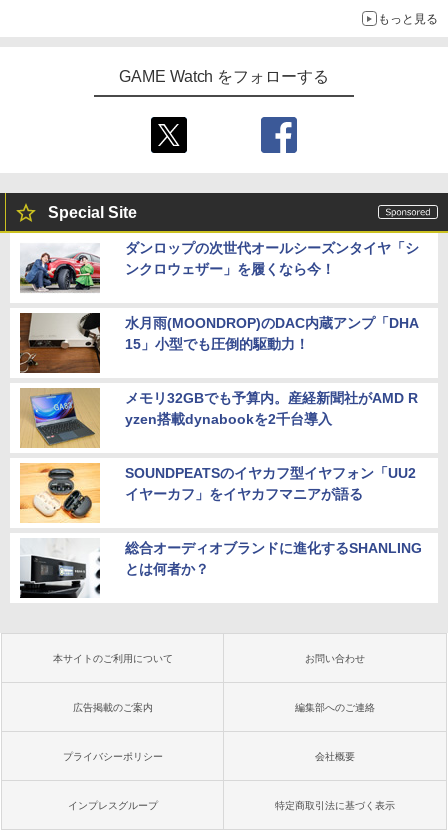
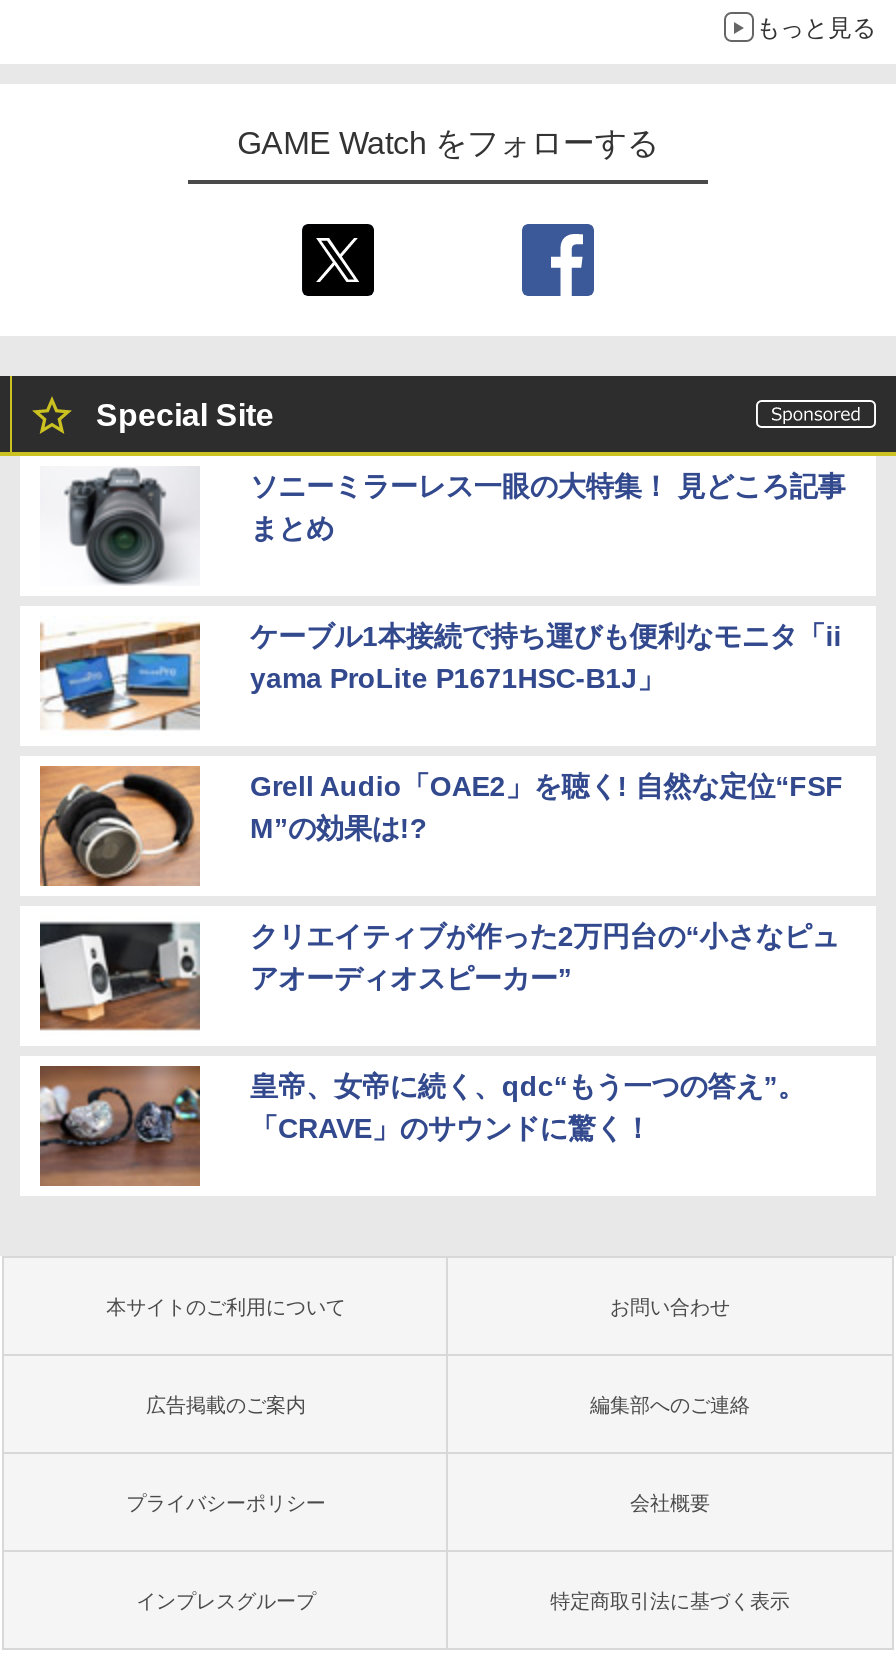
- [image]
- ダンロップの次世代オールシーズンタイヤ「シ
- ンクロウェザー」を履くなら今！
+ [image]
+ ソニーミラーレス一眼の大特集！ 見どころ記事
+ まとめ

- [image]
- 水月雨(MOONDROP)のDAC内蔵アンプ「DHA
- 15」小型でも圧倒的駆動力！
+ [image]
+ ケーブル1本接続で持ち運びも便利なモニタ「ii
+ yama ProLite P1671HSC-B1J」

- [image]
- メモリ32GBでも予算内。産経新聞社がAMD R
- yzen搭載dynabookを2千台導入
+ [image]
+ Grell Audio「OAE2」を聴く! 自然な定位“FSF
+ M”の効果は!?

- [image]
- SOUNDPEATSのイヤカフ型イヤフォン「UU2
- イヤーカフ」をイヤカフマニアが語る
+ [image]
+ クリエイティブが作った2万円台の“小さなピュ
+ アオーディオスピーカー”

- [image]
- 総合オーディオブランドに進化するSHANLING
- とは何者か？
+ [image]
+ 皇帝、女帝に続く、qdc“もう一つの答え”。
+ 「CRAVE」のサウンドに驚く！
